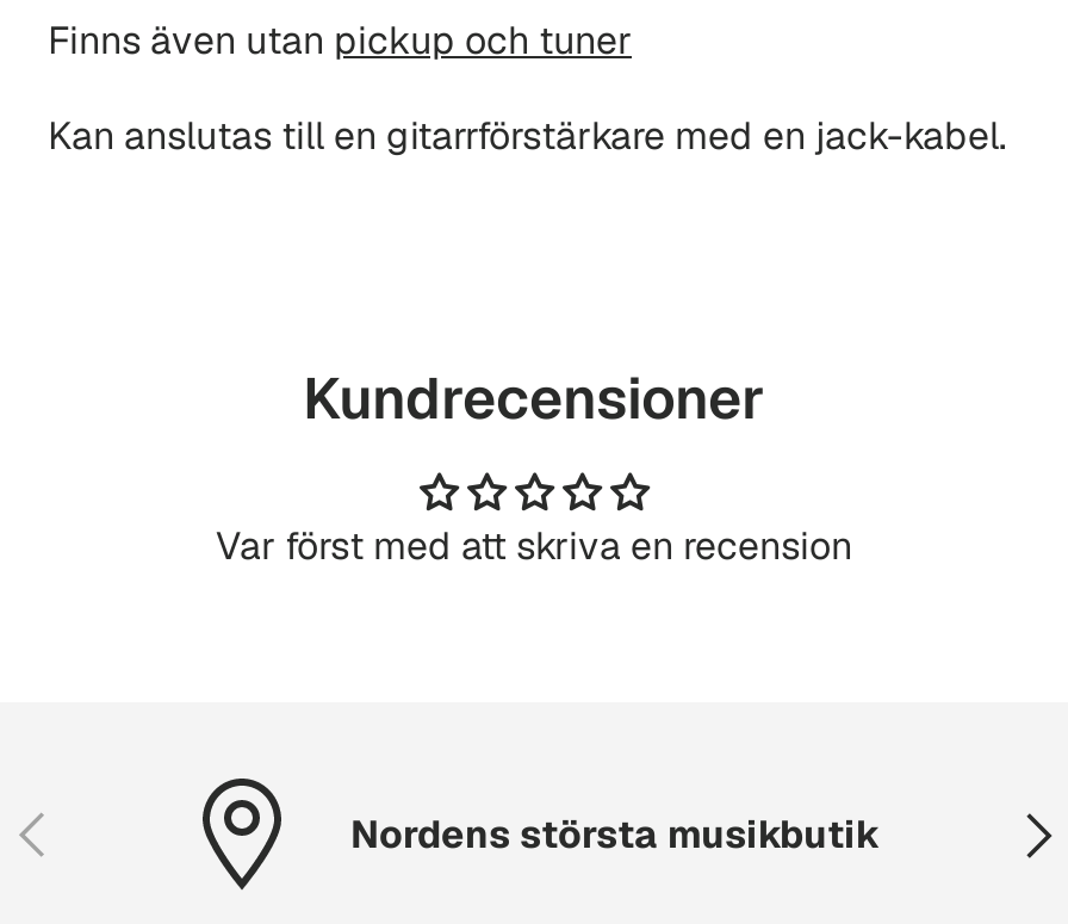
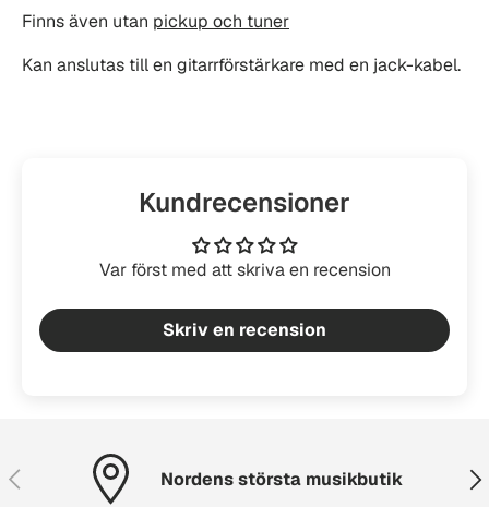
+ Skriv en recension
